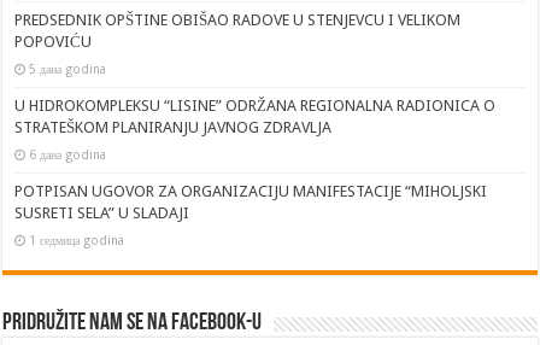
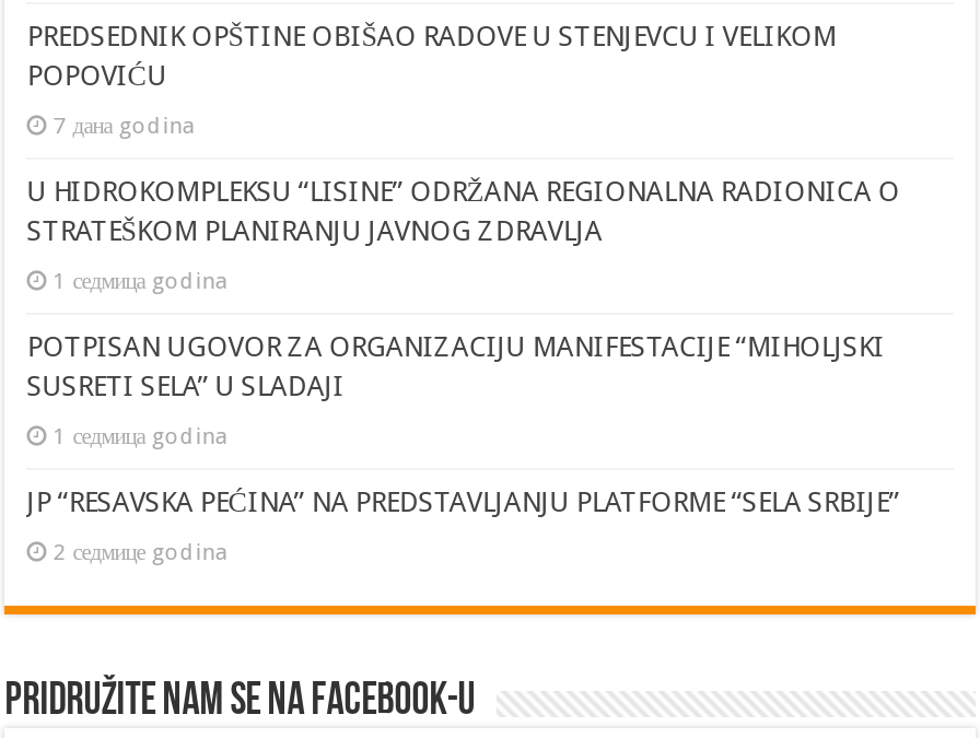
- 5 дана godina
+ 7 дана godina

- 6 дана godina
+ 1 седмица godina

+ JP “RESAVSKA PEĆINA” NA PREDSTAVLJANJU PLATFORME “SELA SRBIJE”
+ 2 седмице godina
